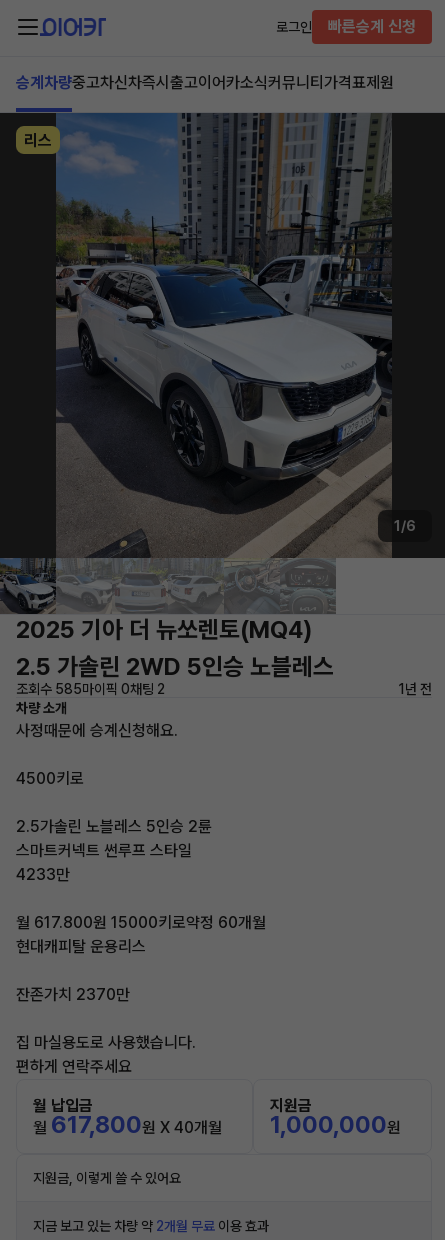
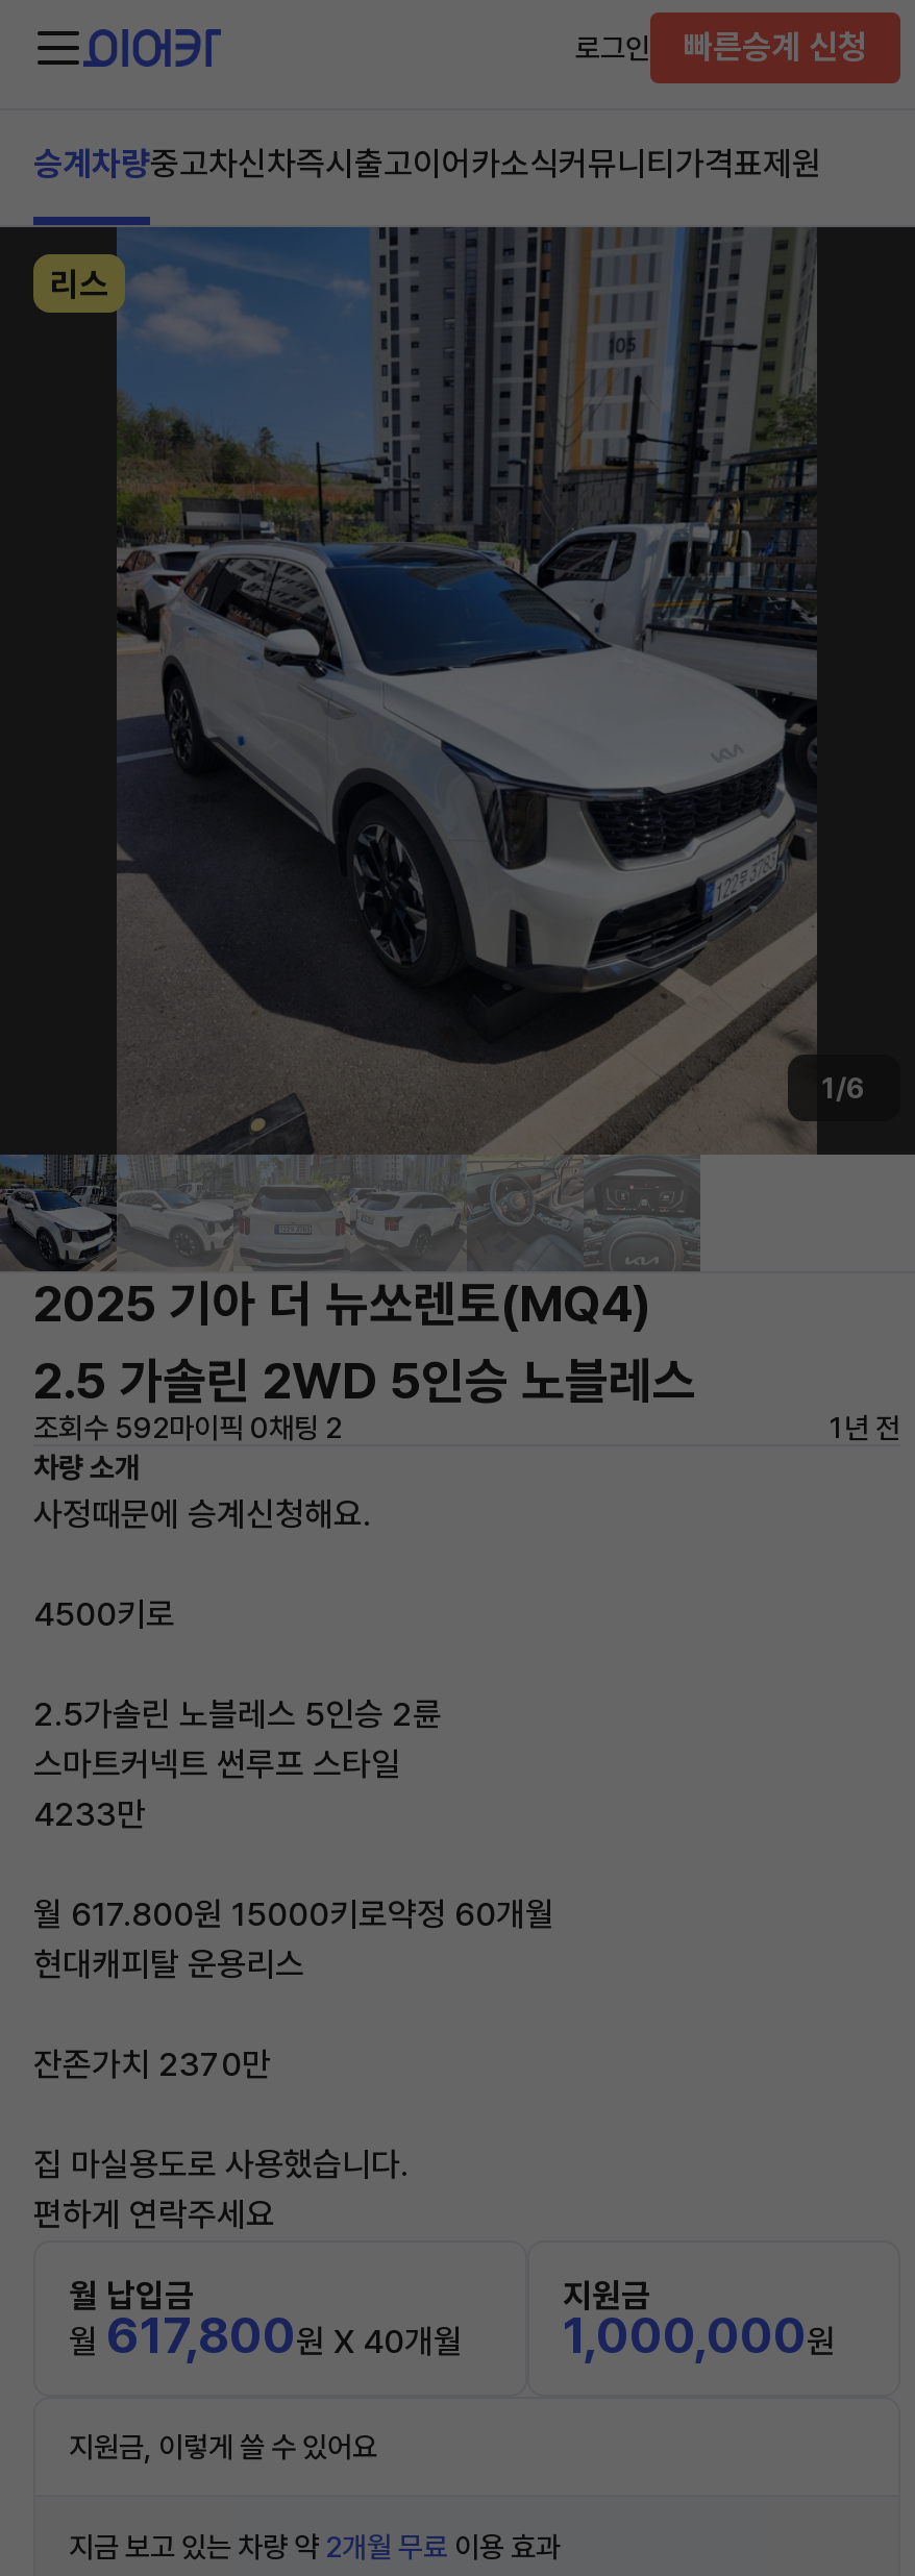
- 조회수 585마이픽 0채팅 2
+ 조회수 592마이픽 0채팅 2
